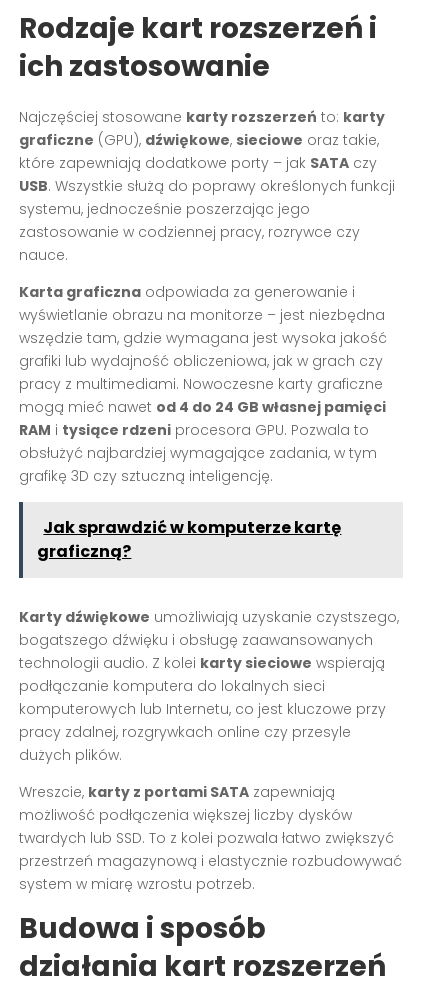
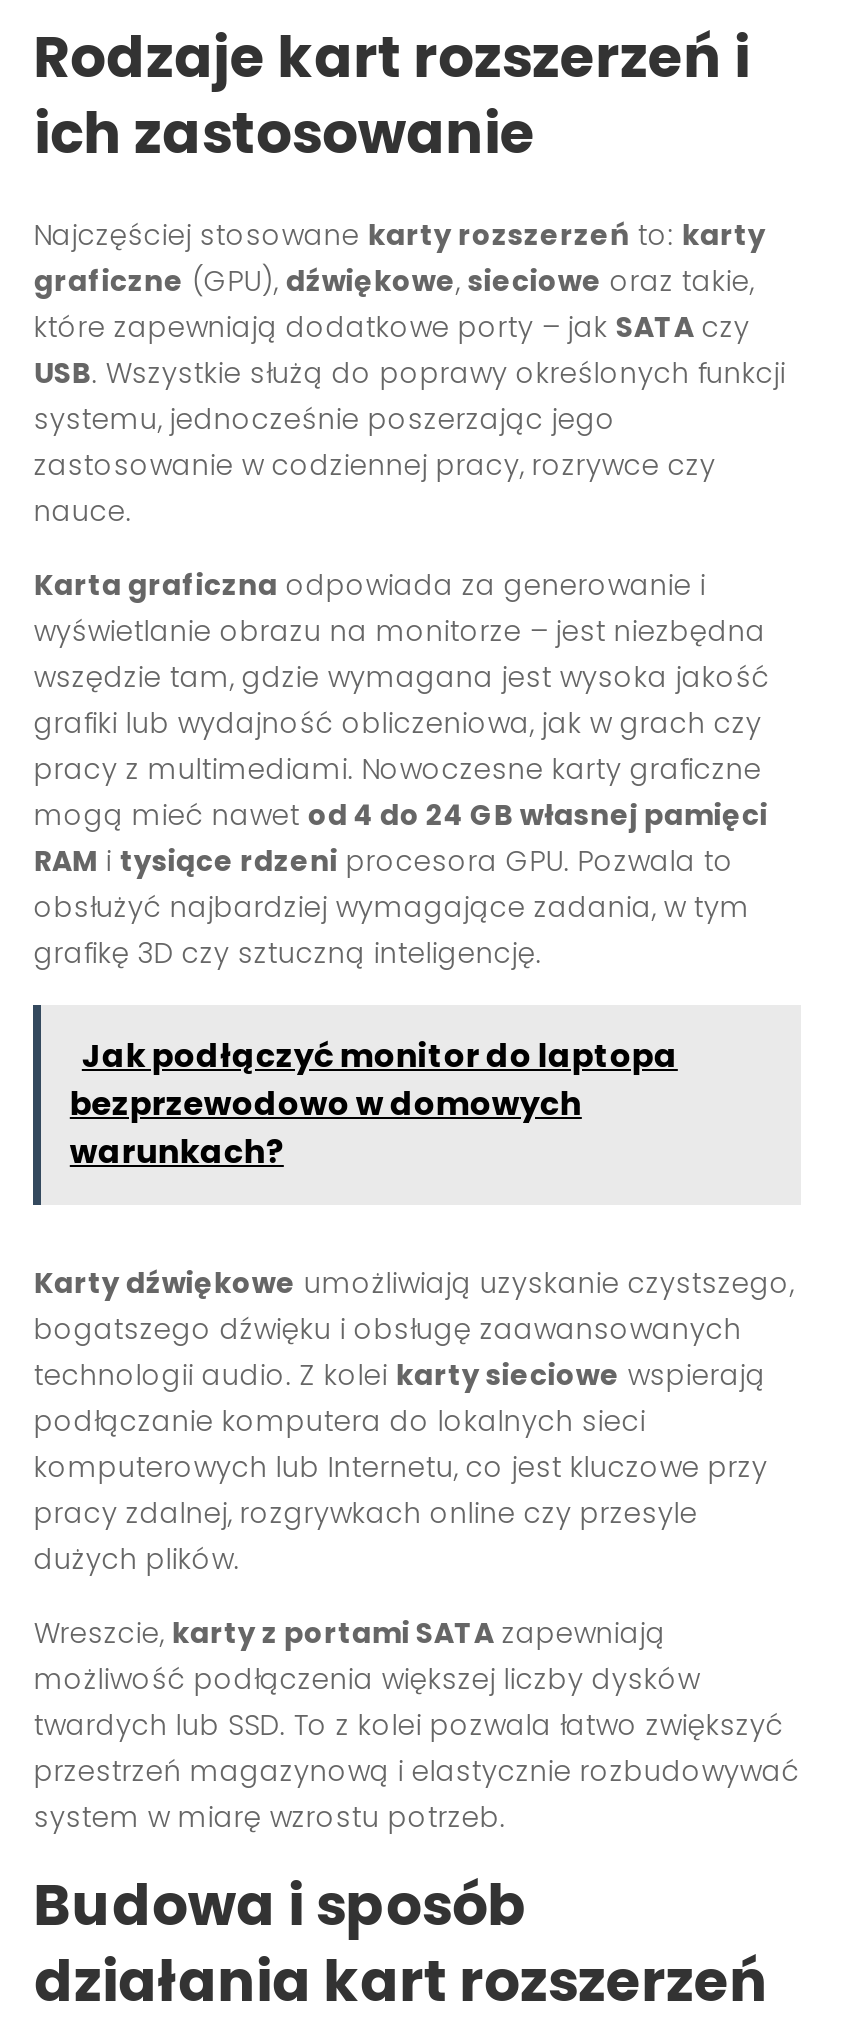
- Jak sprawdzić w komputerze kartę
- graficzną?
+ Jak podłączyć monitor do laptopa
+ bezprzewodowo w domowych
+ warunkach?
